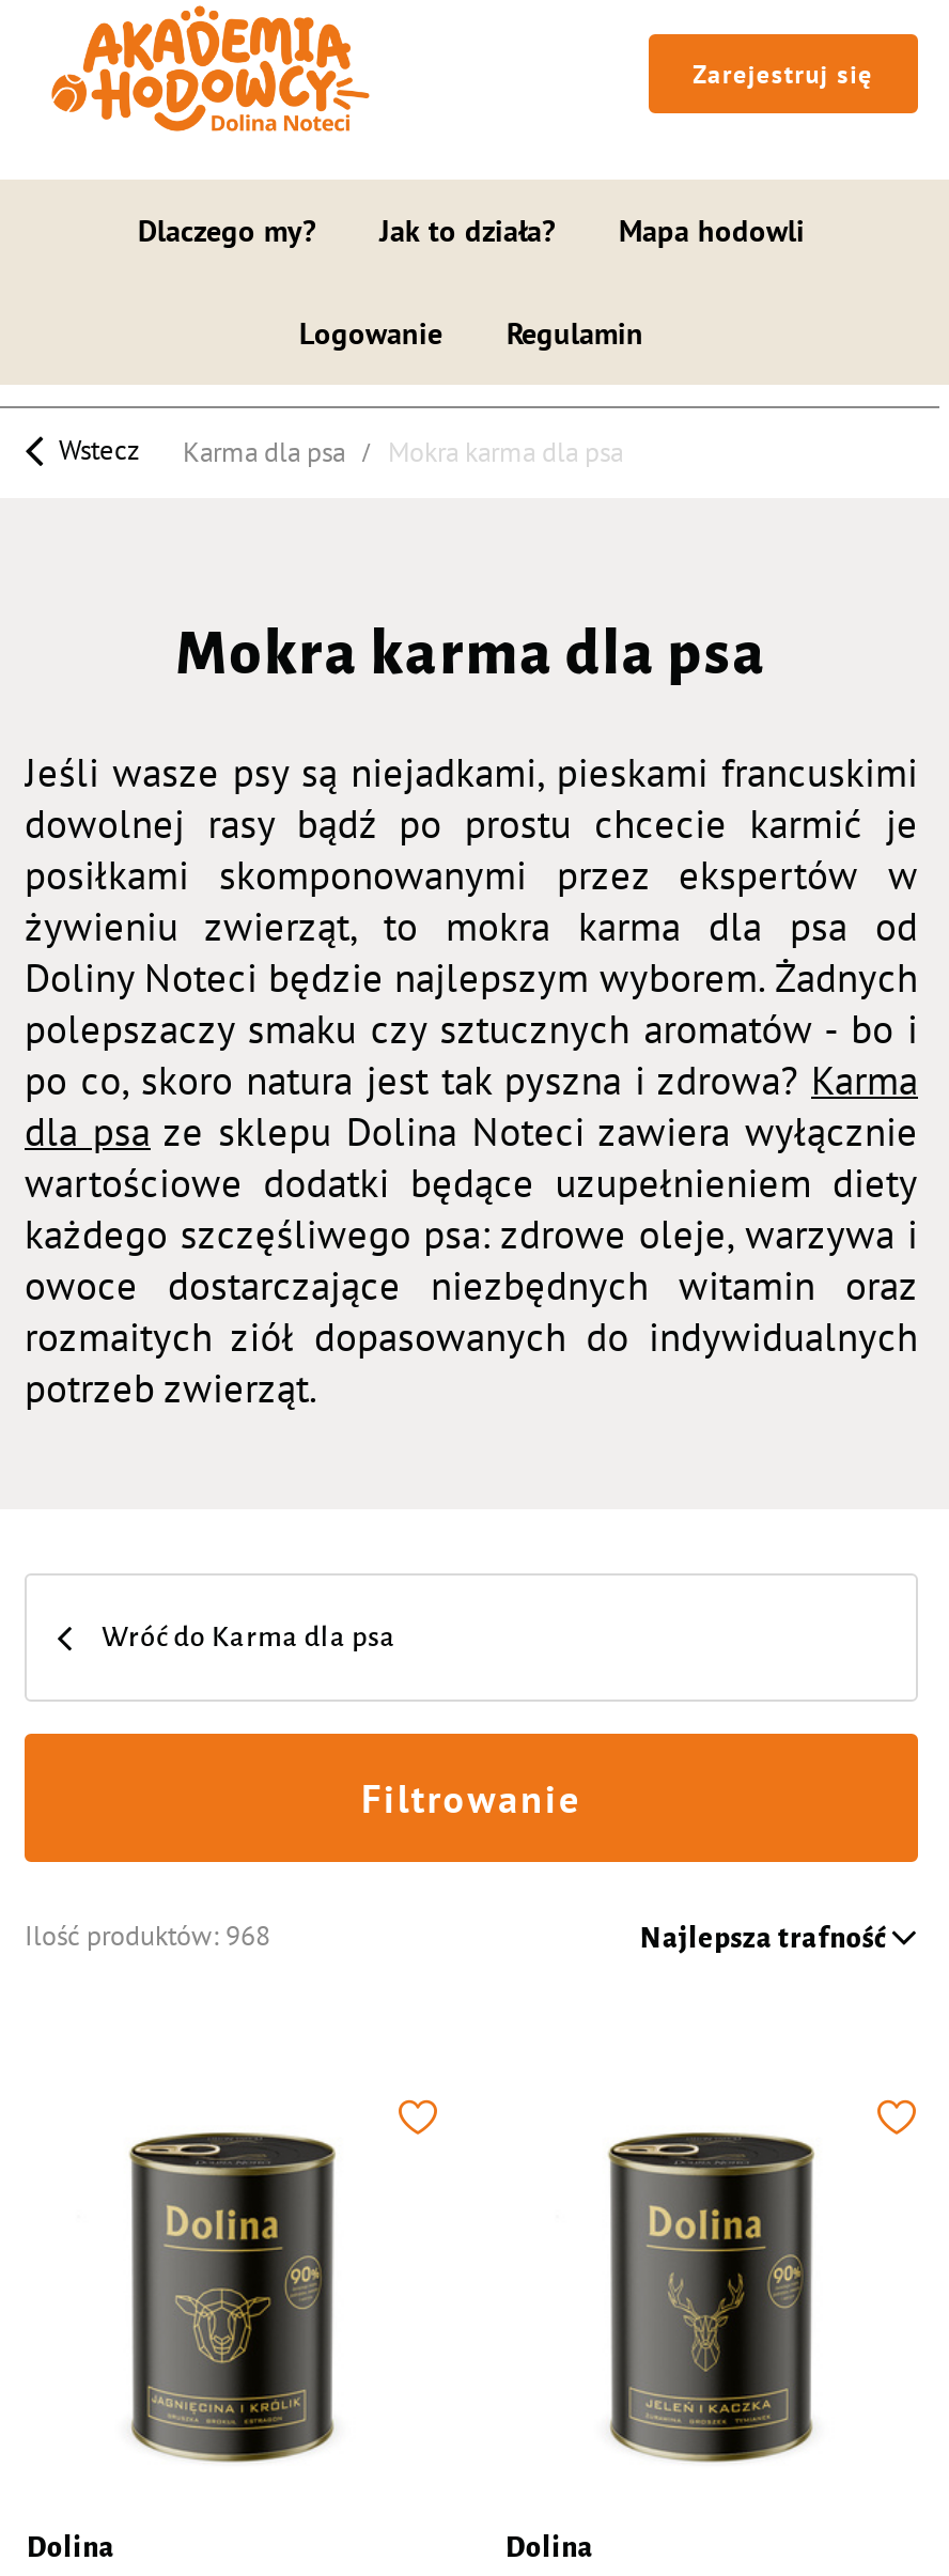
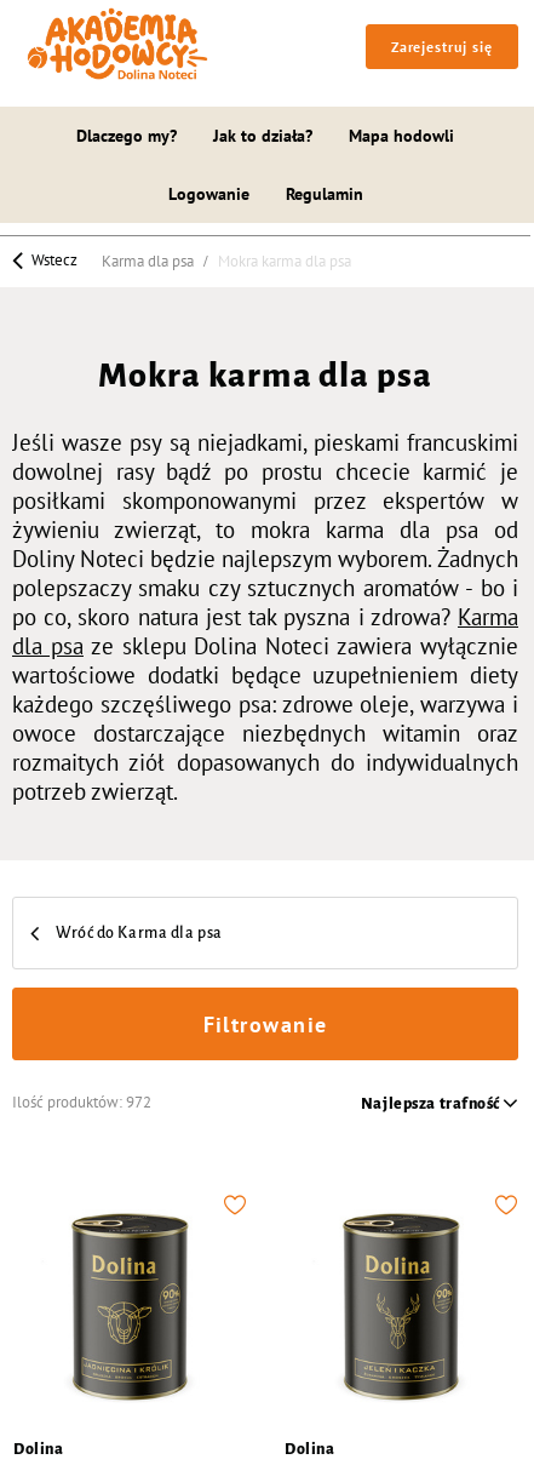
- Ilość produktów: 968
+ Ilość produktów: 972
